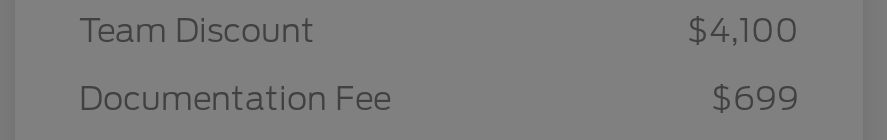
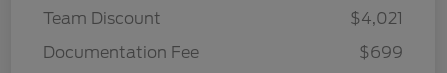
- $4,100
+ $4,021
